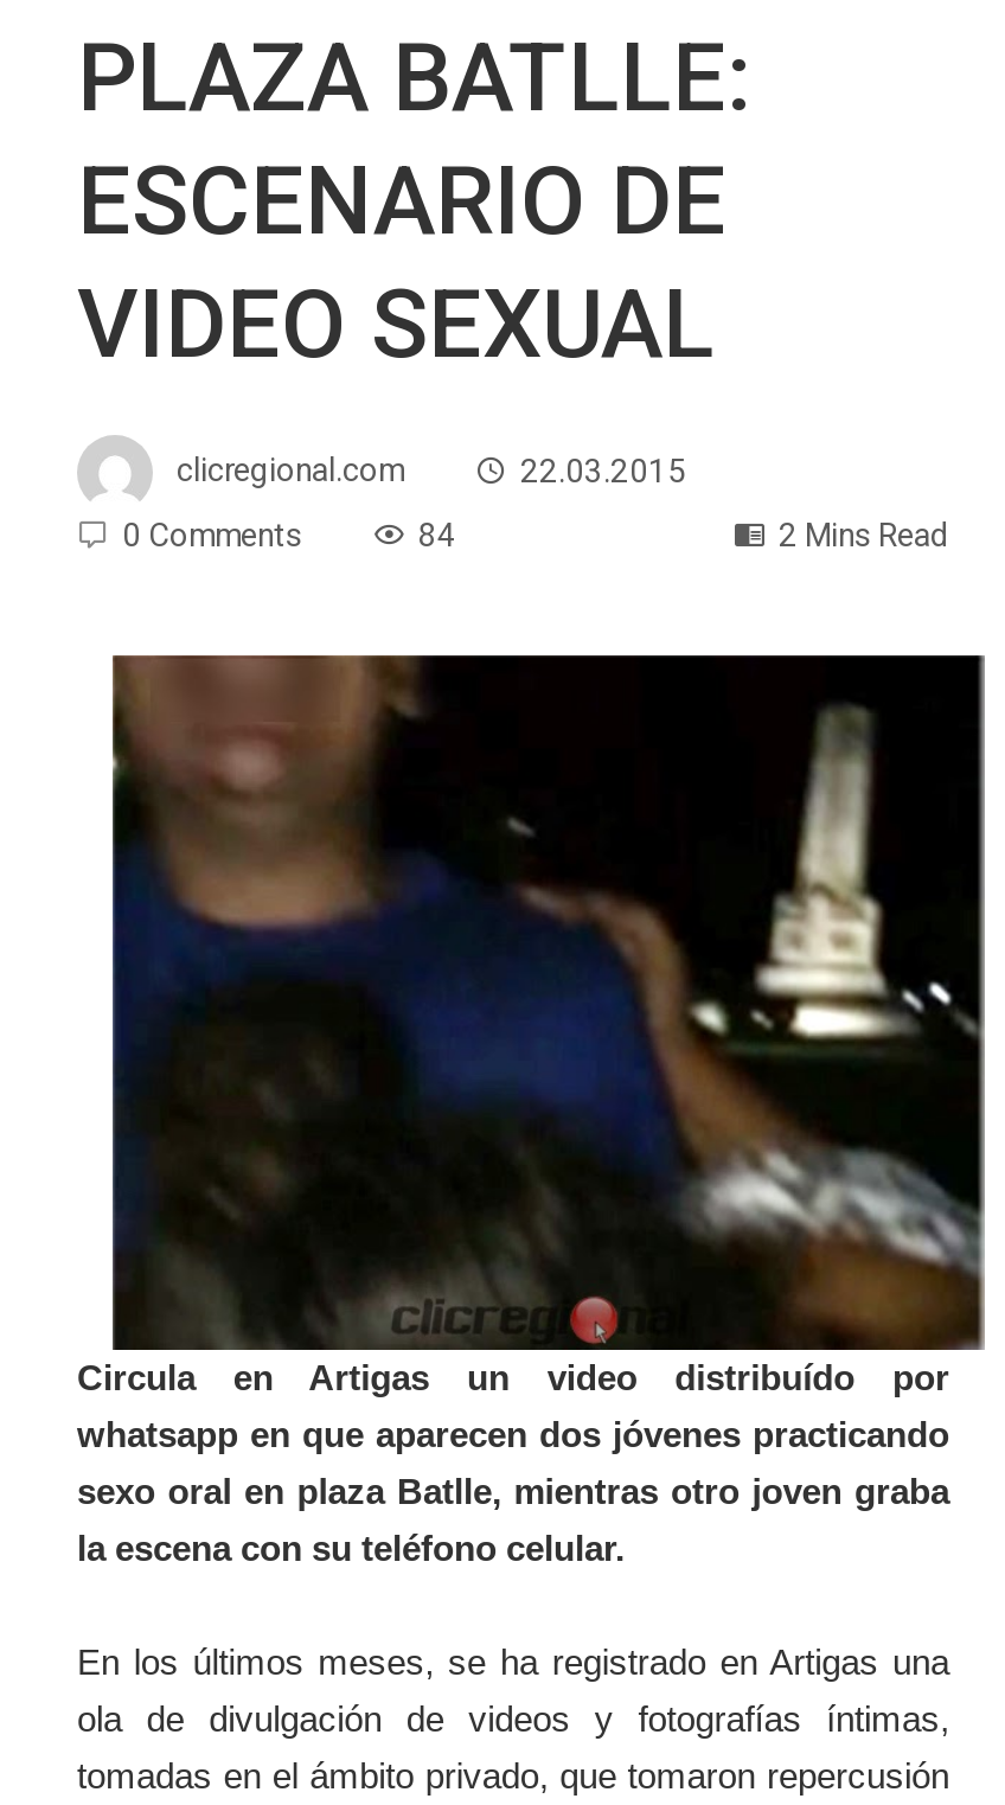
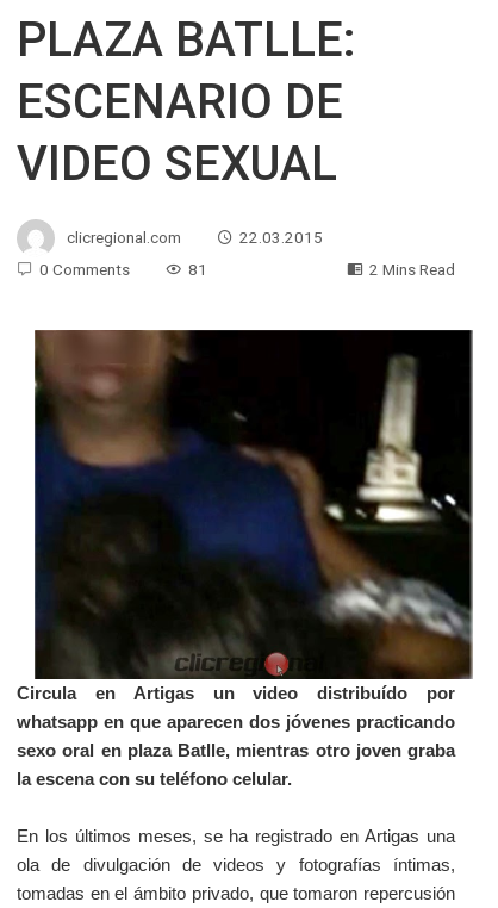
- 84
+ 81
